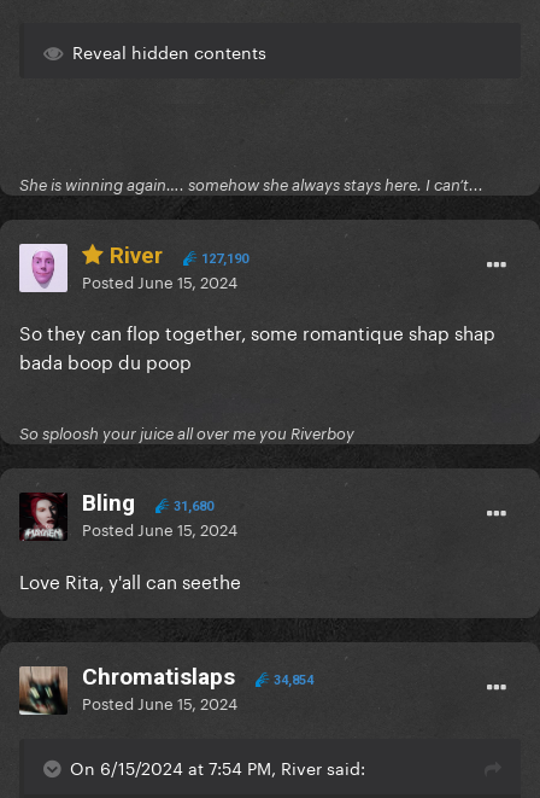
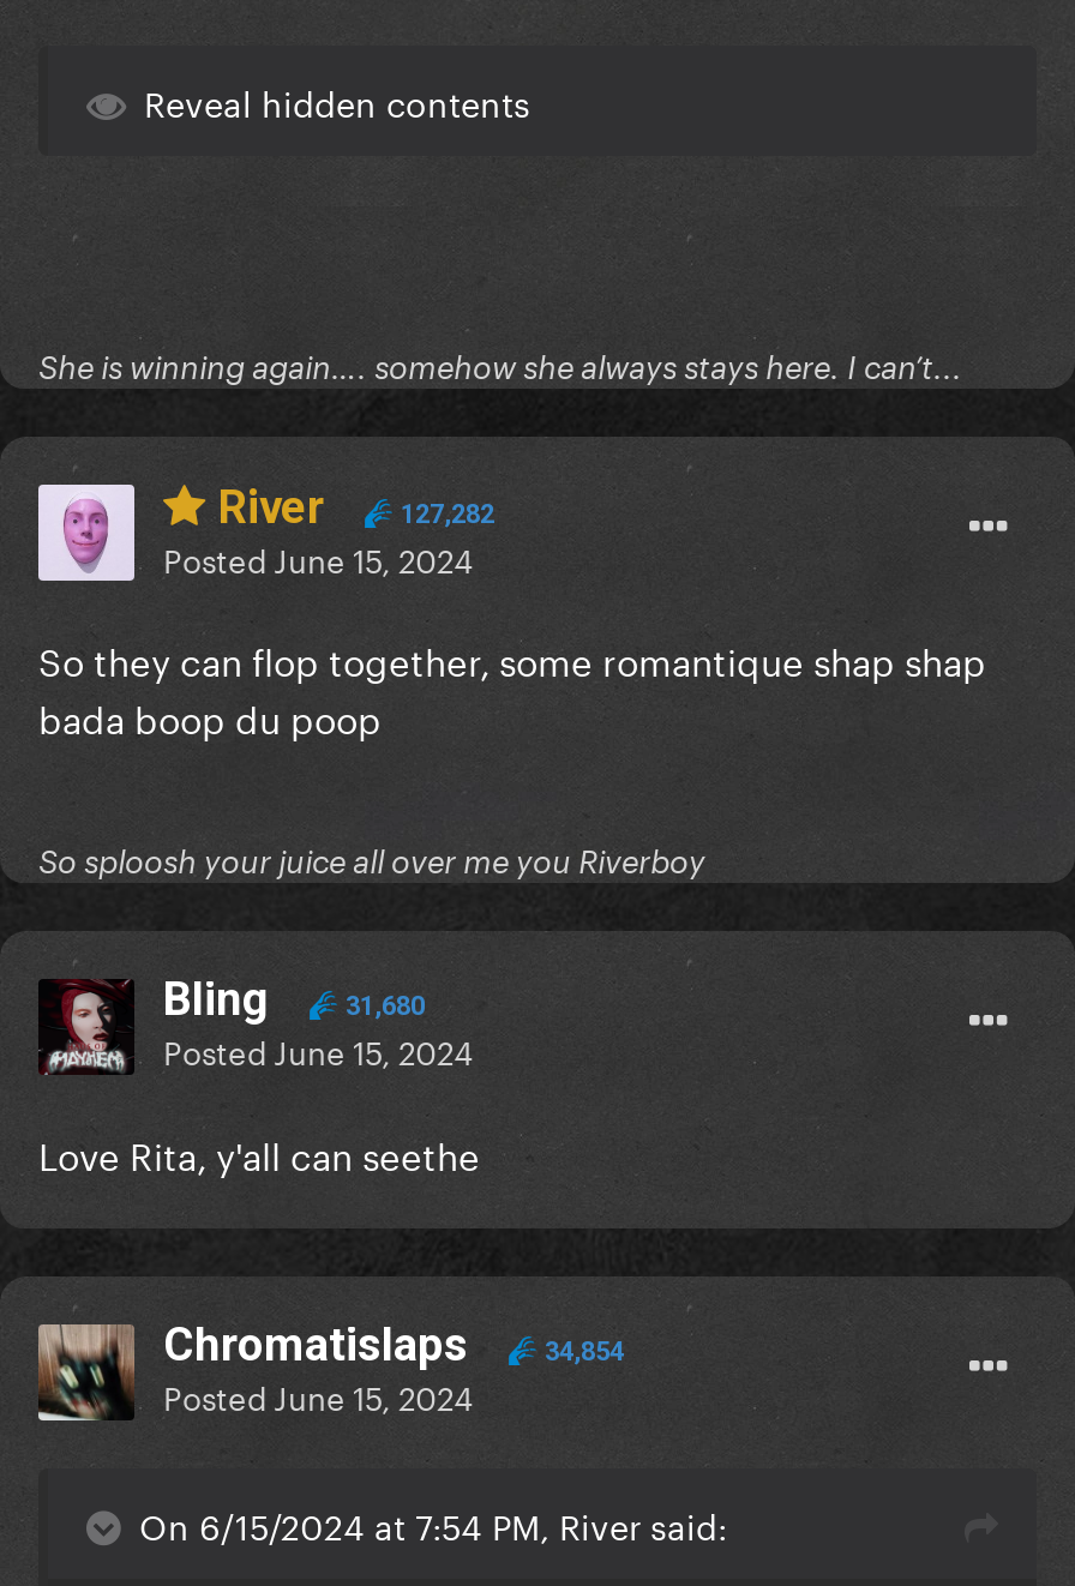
- 127,190
+ 127,282
